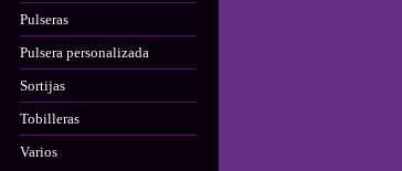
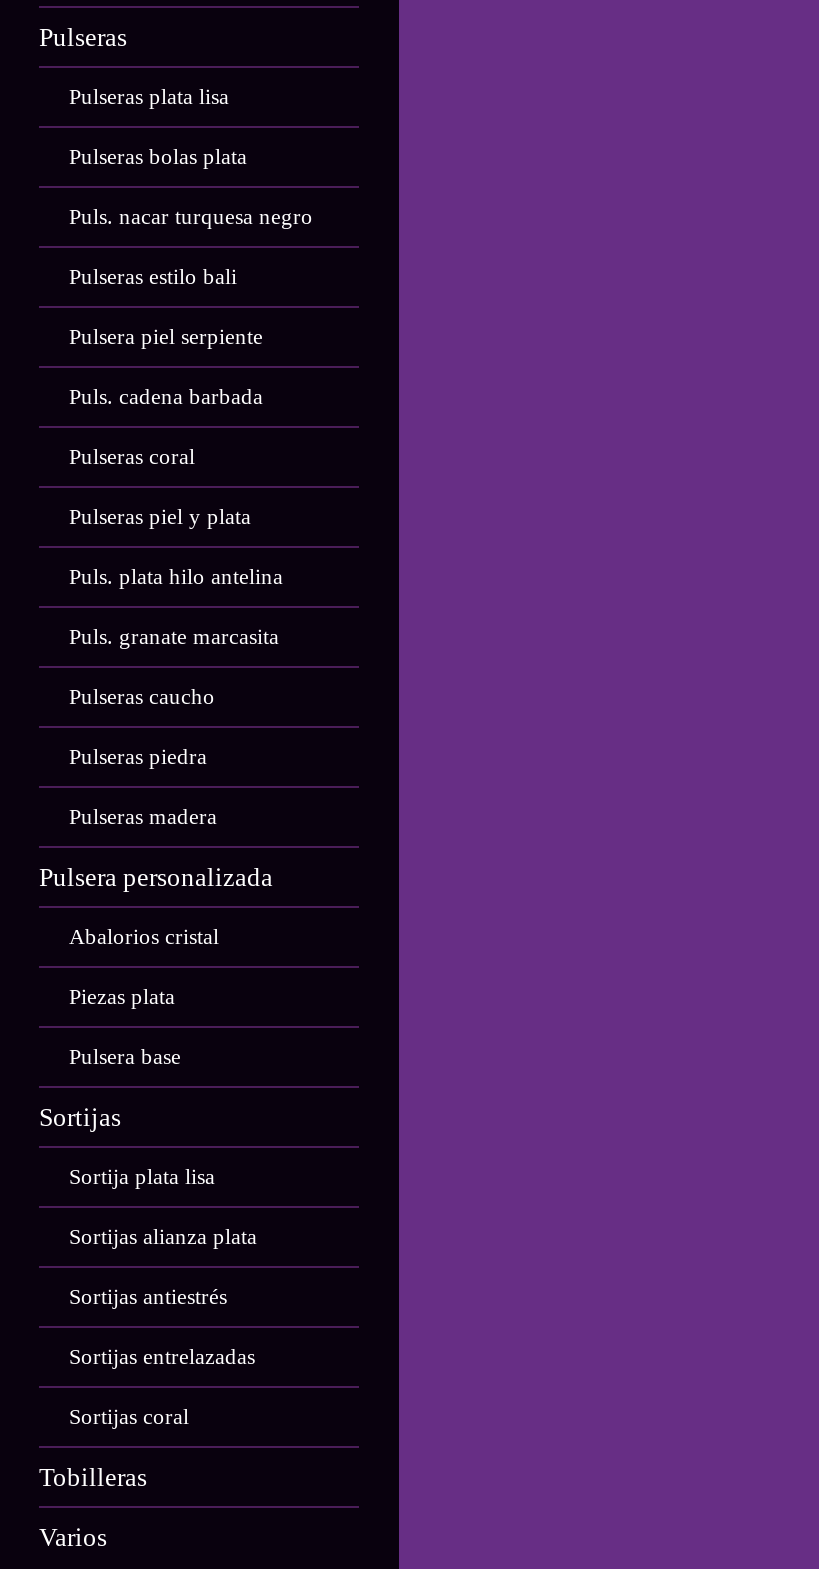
+ Pulseras plata lisa
+ Pulseras bolas plata
+ Puls. nacar turquesa negro
+ Pulseras estilo bali
+ Pulsera piel serpiente
+ Puls. cadena barbada
+ Pulseras coral
+ Pulseras piel y plata
+ Puls. plata hilo antelina
+ Puls. granate marcasita
+ Pulseras caucho
+ Pulseras piedra
+ Pulseras madera

+ Abalorios cristal
+ Piezas plata
+ Pulsera base

+ Sortija plata lisa
+ Sortijas alianza plata
+ Sortijas antiestrés
+ Sortijas entrelazadas
+ Sortijas coral
